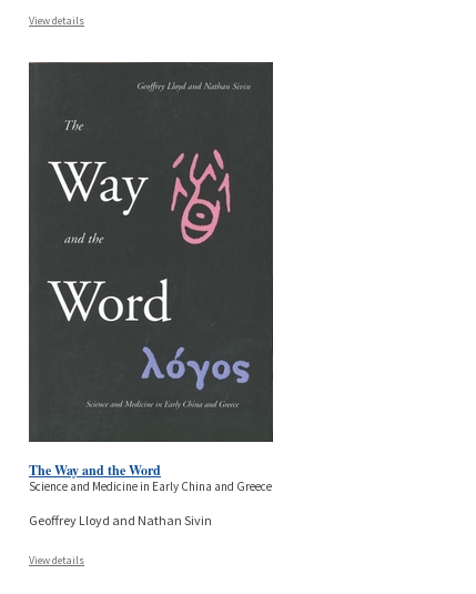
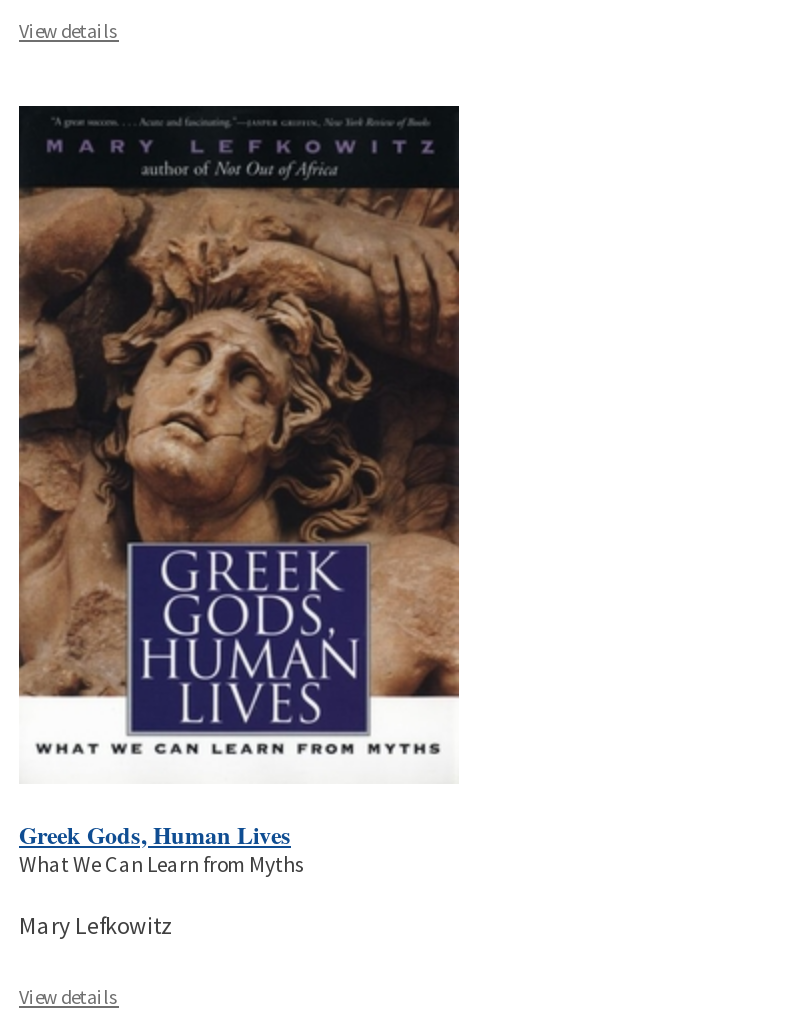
- [image]
- The Way and the Word
- Science and Medicine in Early China and Greece
+ [image]
+ Greek Gods, Human Lives
+ What We Can Learn from Myths

- Geoffrey Lloyd and Nathan Sivin
+ Mary Lefkowitz
